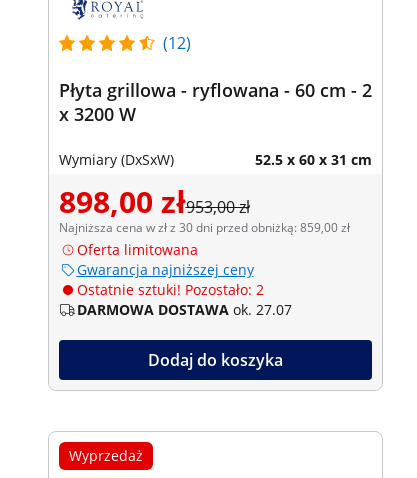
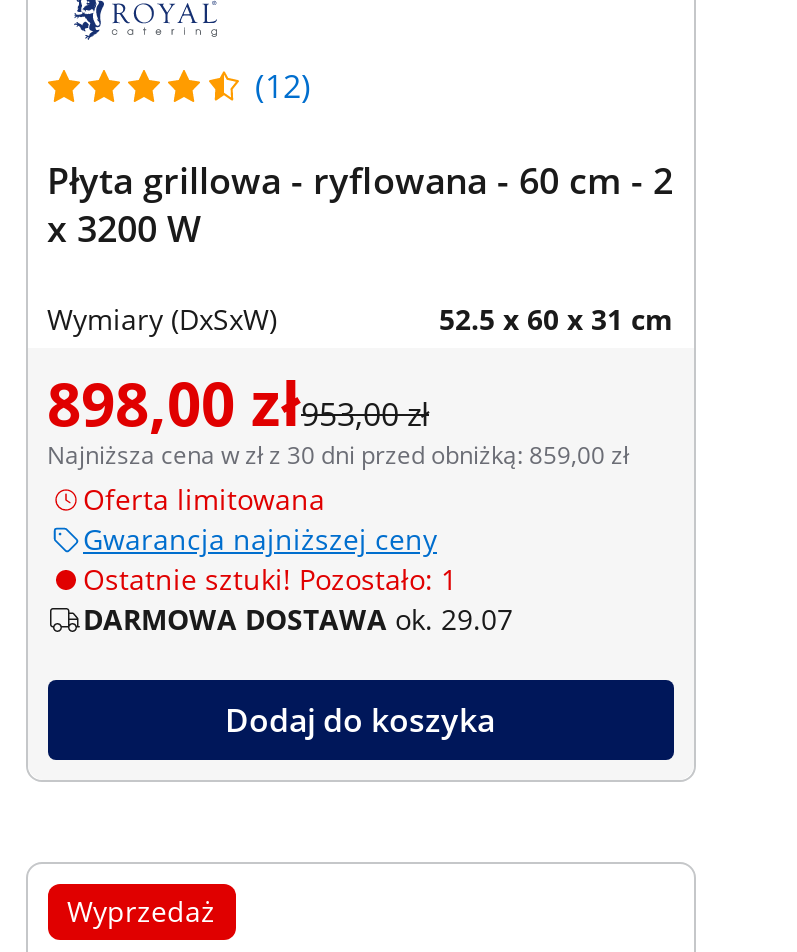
- Ostatnie sztuki! Pozostało: 2
+ Ostatnie sztuki! Pozostało: 1

- DARMOWA DOSTAWA ok. 27.07
+ DARMOWA DOSTAWA ok. 29.07
